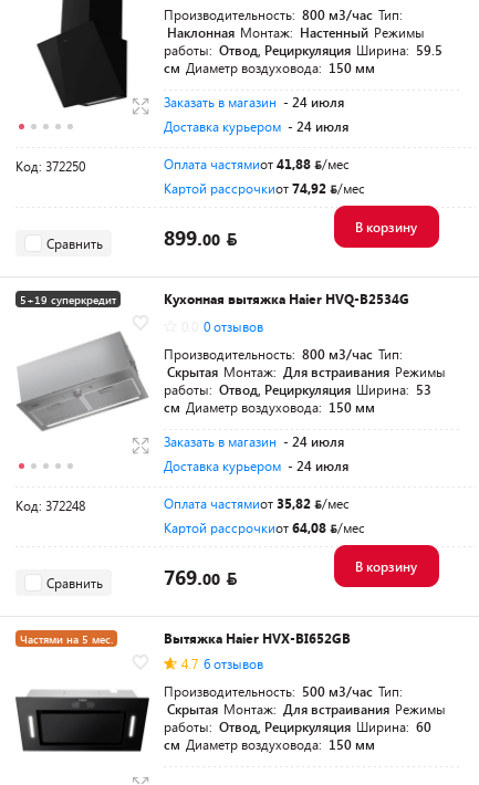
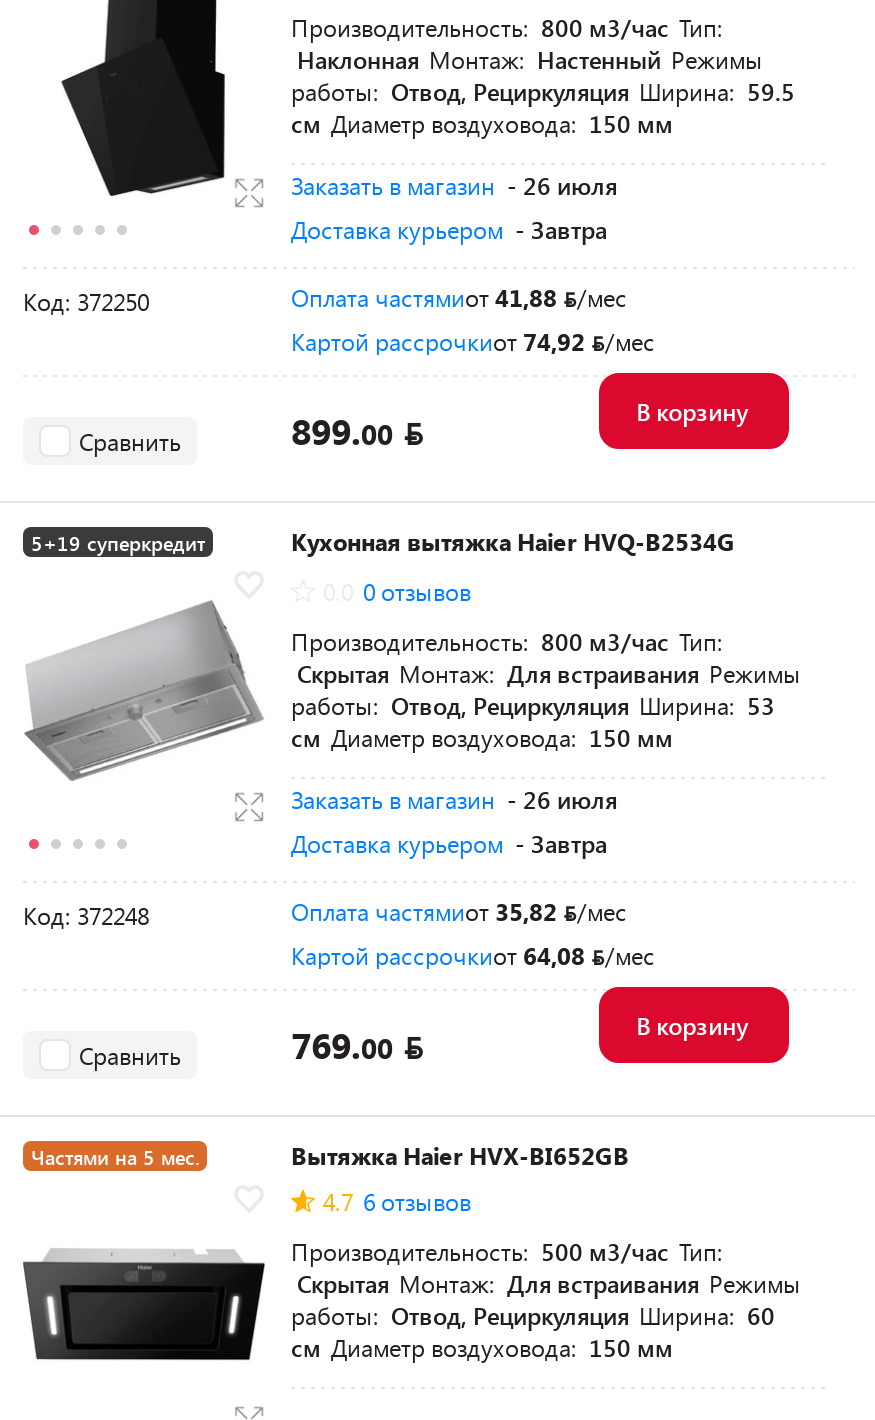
- Заказать в магазин - 24 июля
- Доставка курьером - 24 июля
+ Заказать в магазин - 26 июля
+ Доставка курьером - Завтра

- Заказать в магазин - 24 июля
- Доставка курьером - 24 июля
+ Заказать в магазин - 26 июля
+ Доставка курьером - Завтра
